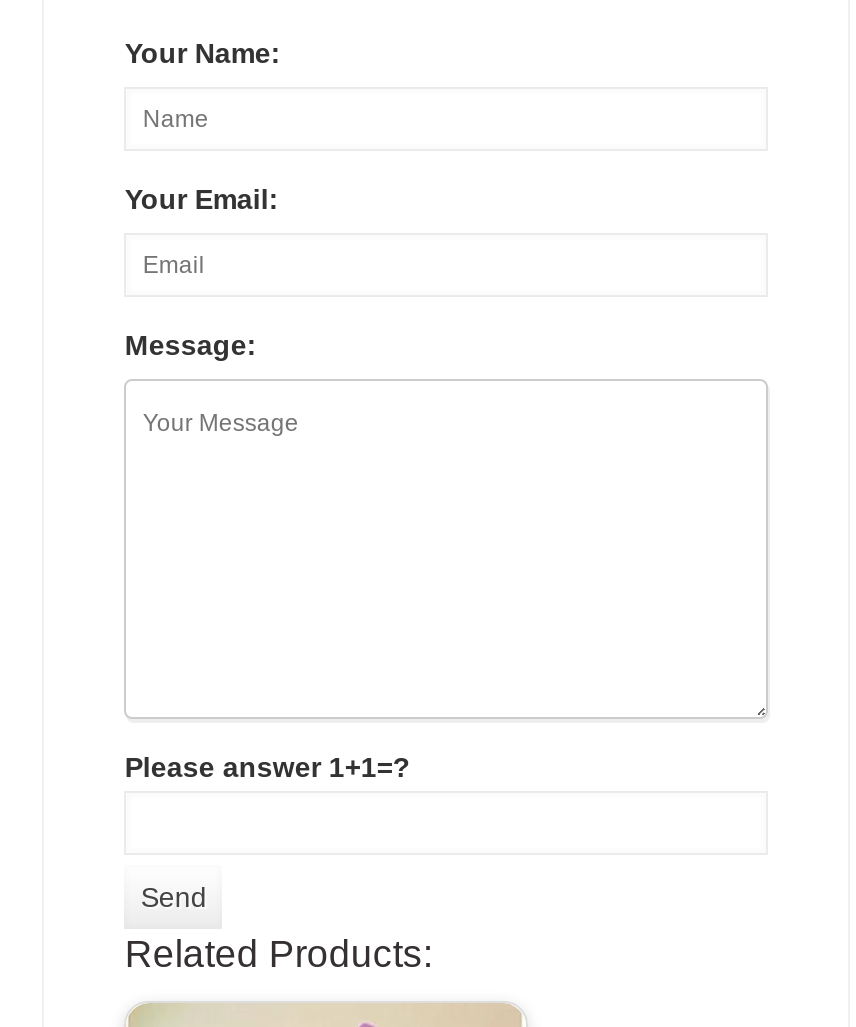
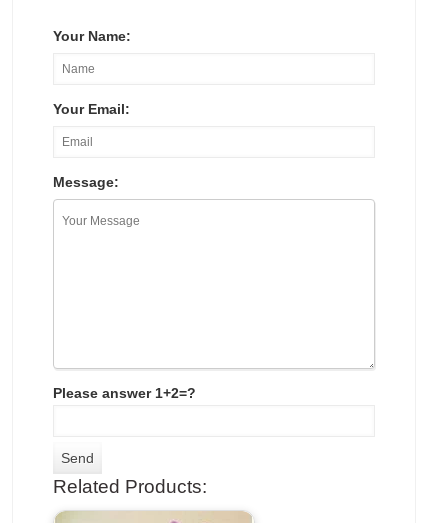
- Please answer 1+1=?
+ Please answer 1+2=?
